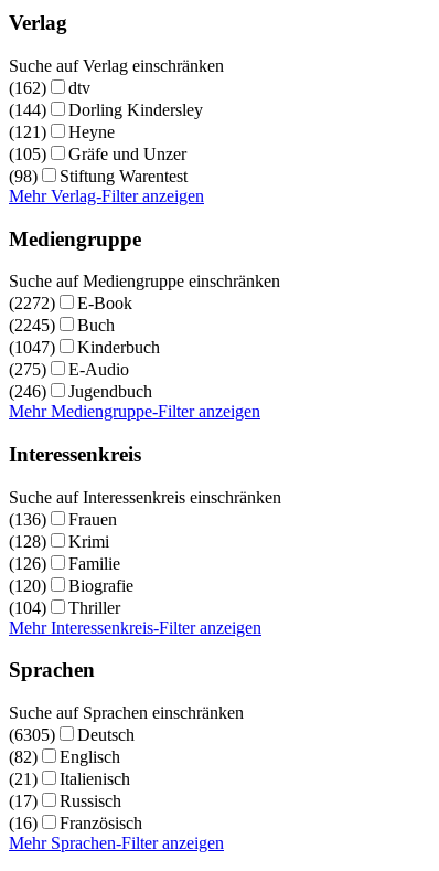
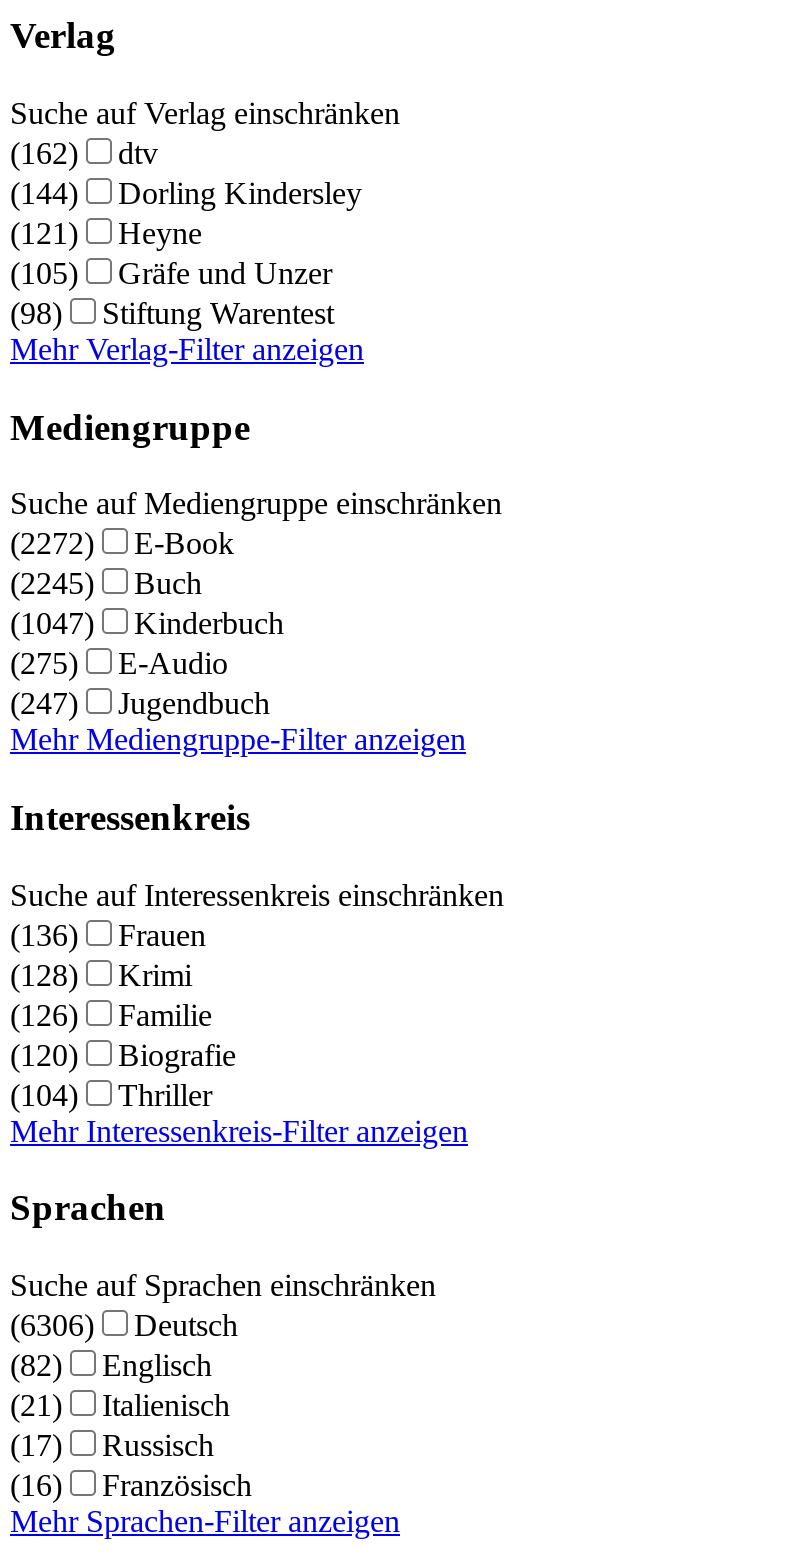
- (246) Jugendbuch
+ (247) Jugendbuch

- (6305) Deutsch
+ (6306) Deutsch
